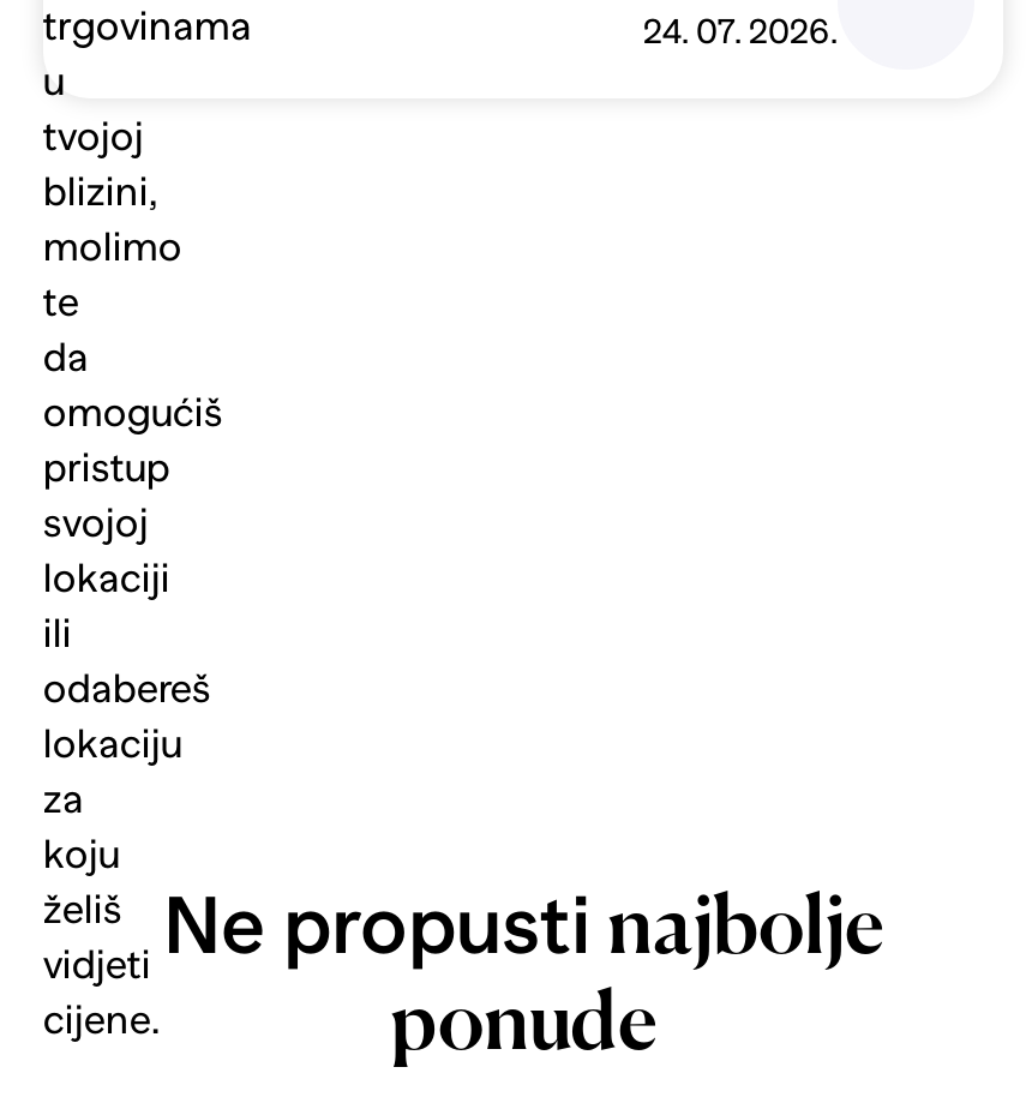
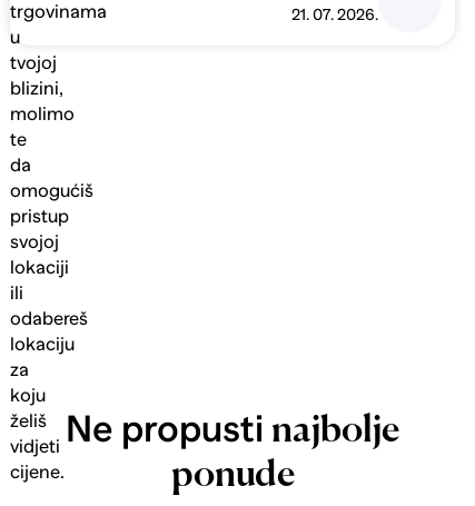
- 24. 07. 2026.
+ 21. 07. 2026.
